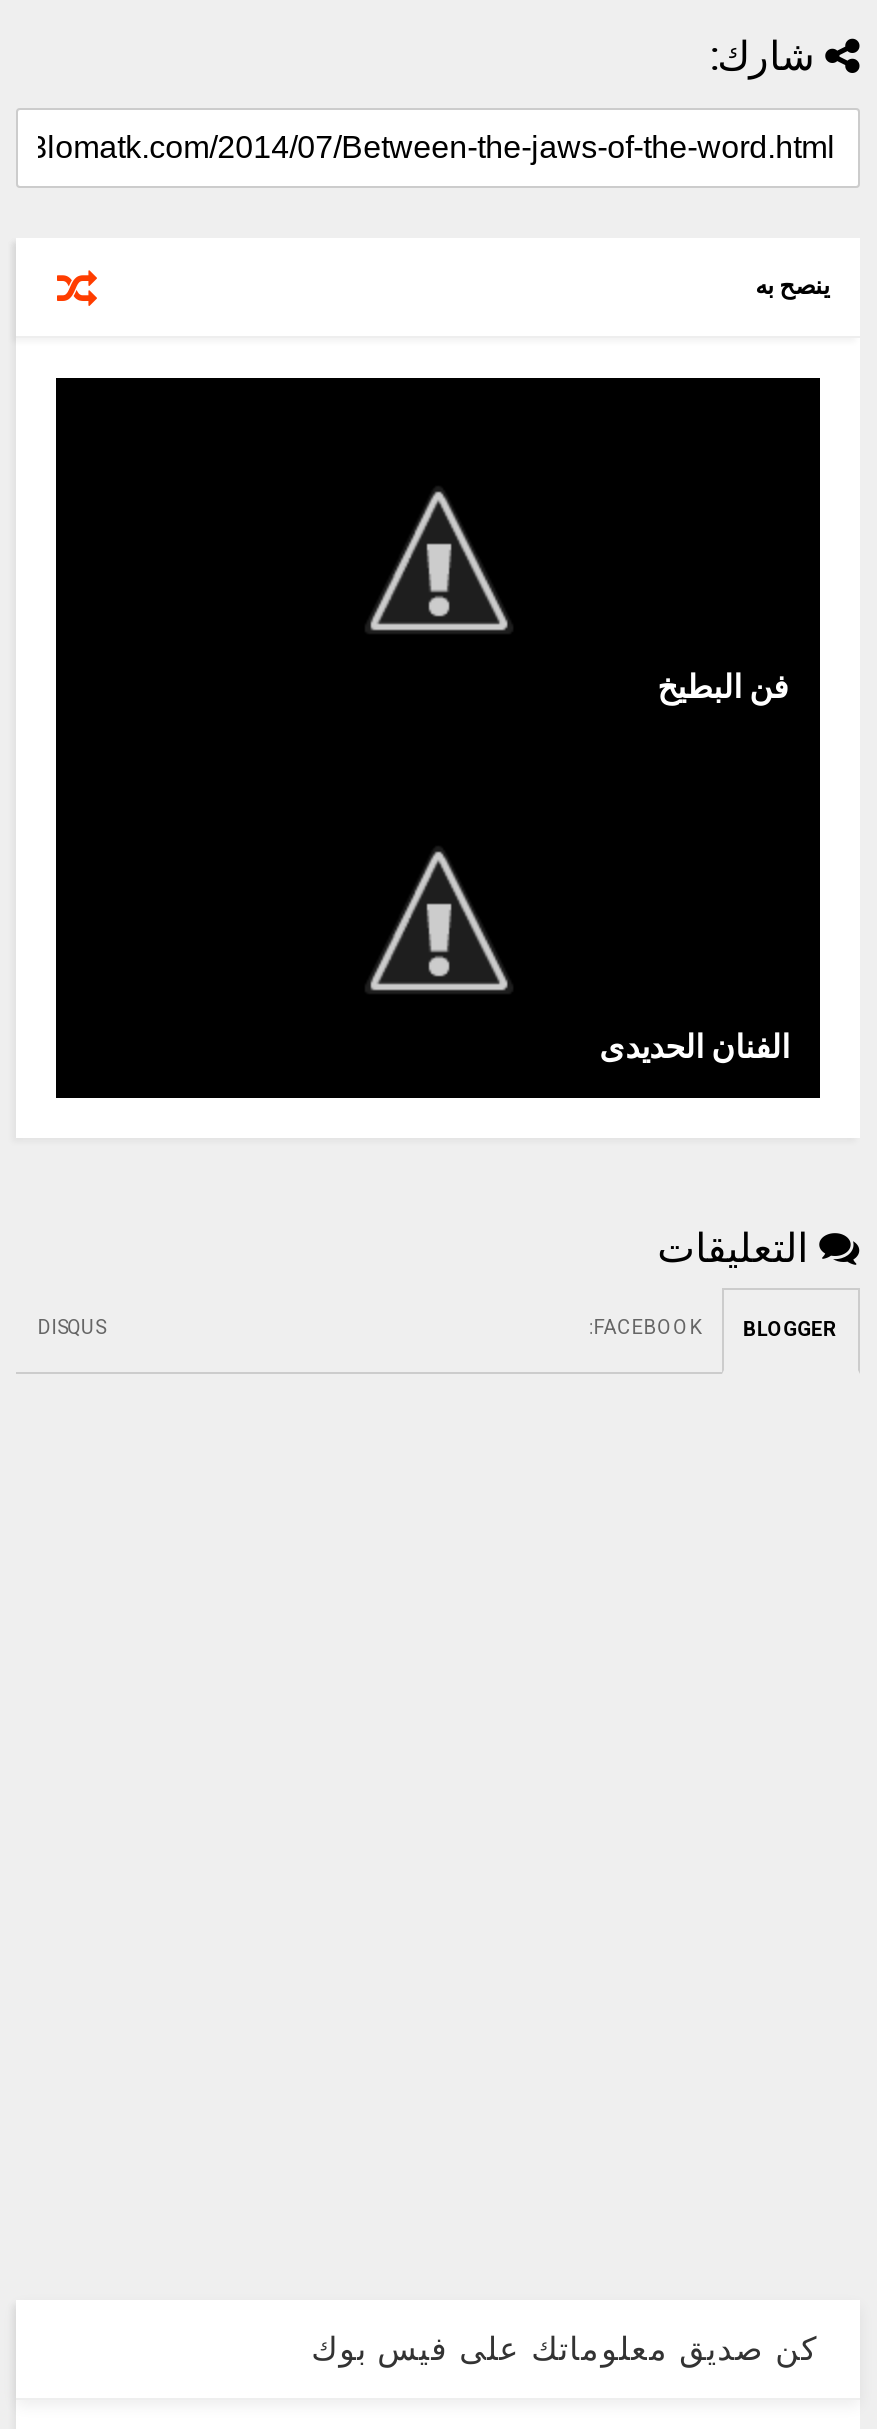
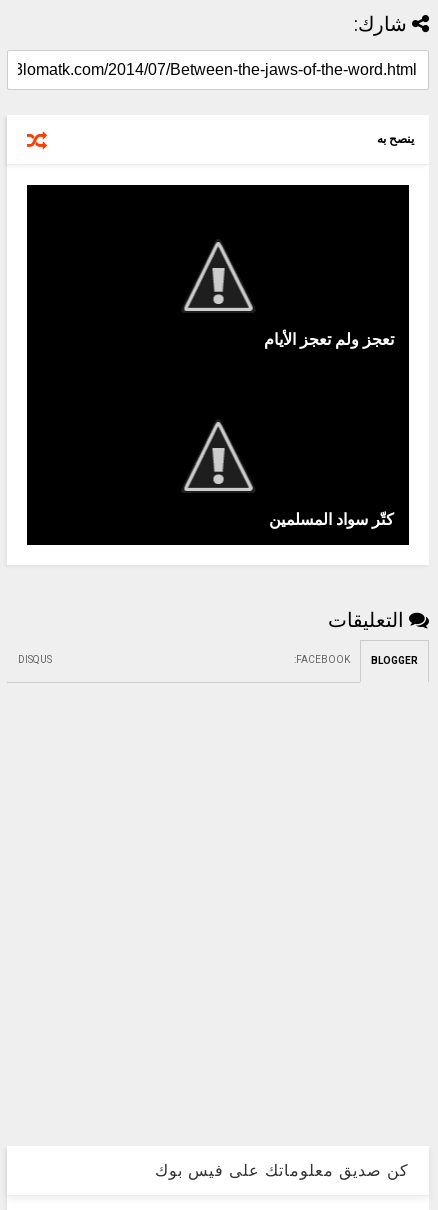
- فن البطيخ
+ تعجز ولم تعجز الأيام

- الفنان الحديدى
+ كتّر سواد المسلمين
